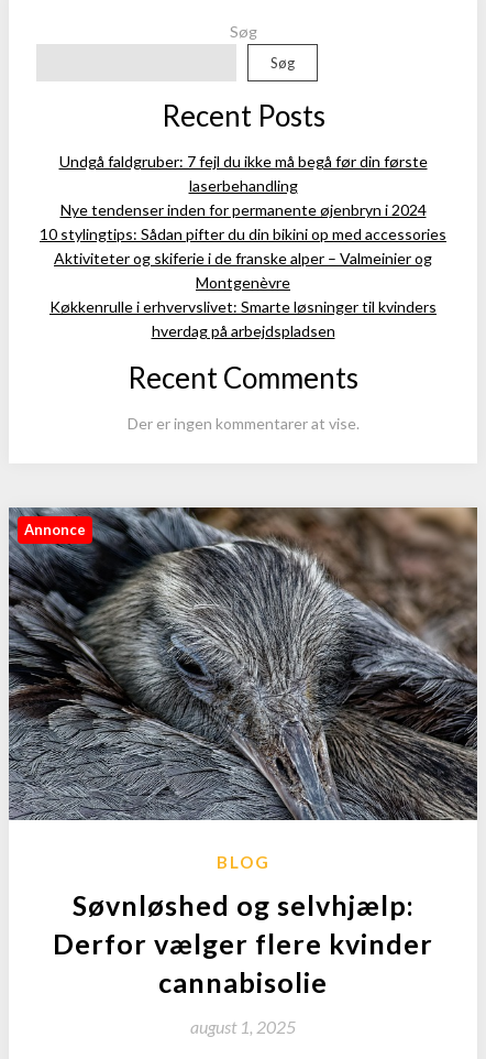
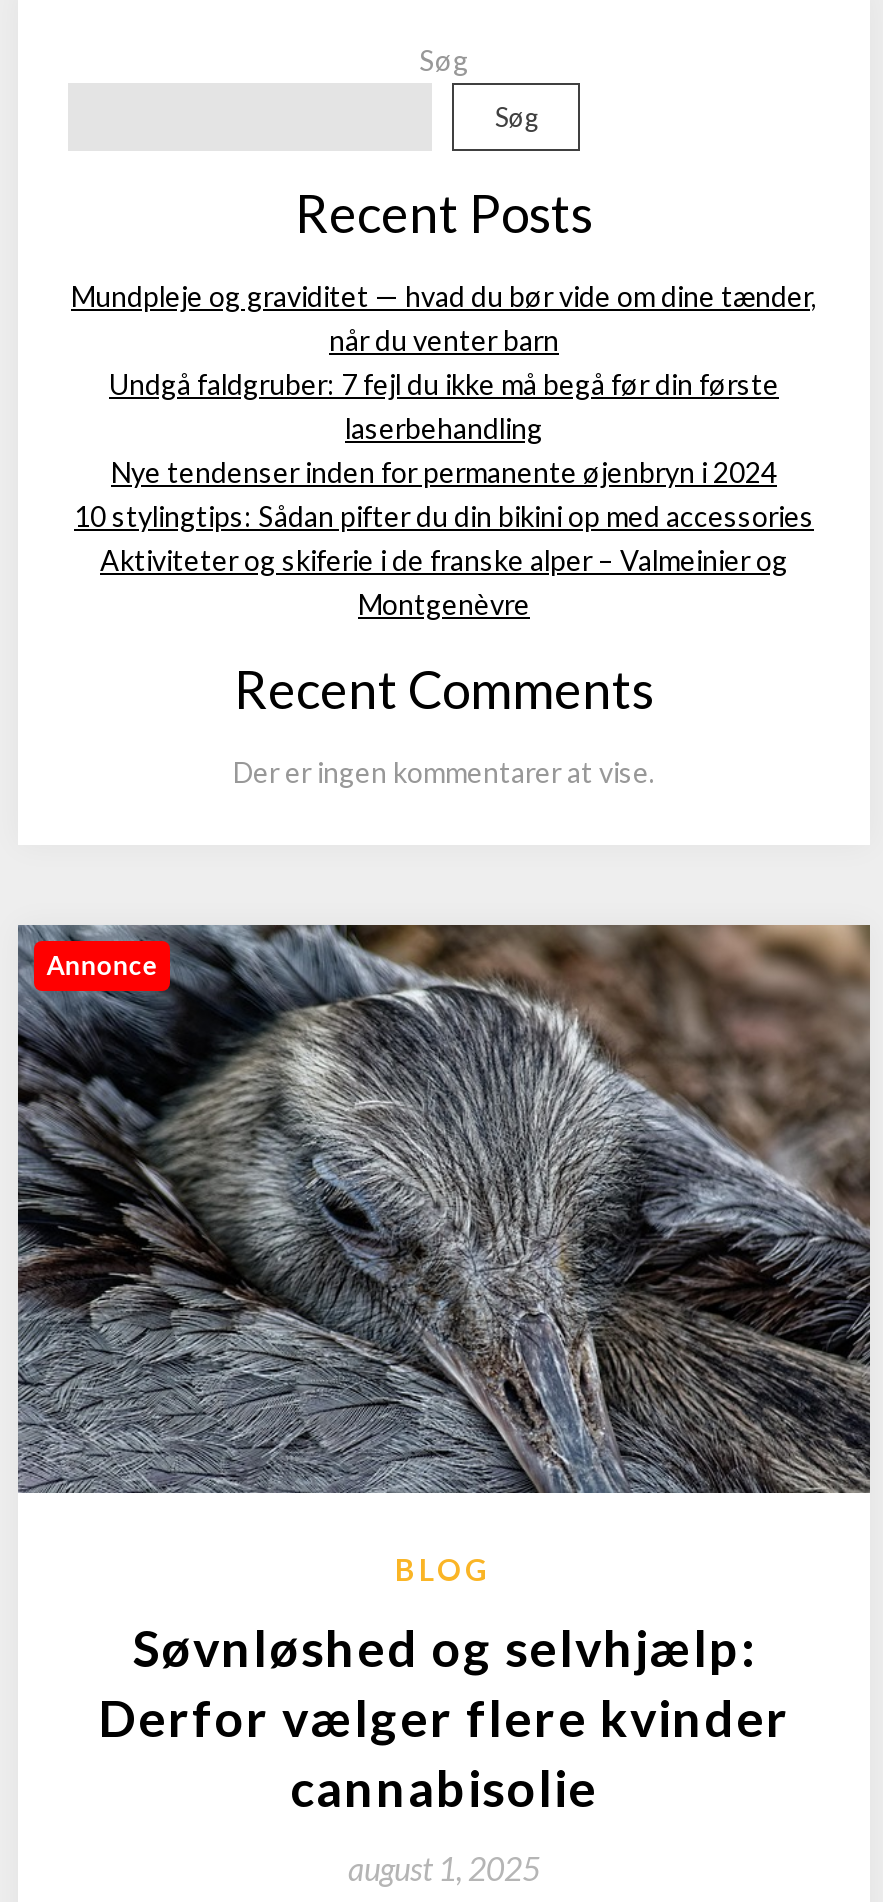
+ Mundpleje og graviditet — hvad du bør vide om dine tænder,
+ når du venter barn

moved down: Undgå faldgruber: 7 fejl du ikke må begå før din første | laserbehandling | Nye tendenser inden for permanente øjenbryn i 2024 | 10 stylingtips: Sådan pifter du din bikini op med accessories | Aktiviteter og skiferie i de franske alper – Valmeinier og | Montgenèvre

- Køkkenrulle i erhvervslivet: Smarte løsninger til kvinders
- hverdag på arbejdspladsen
